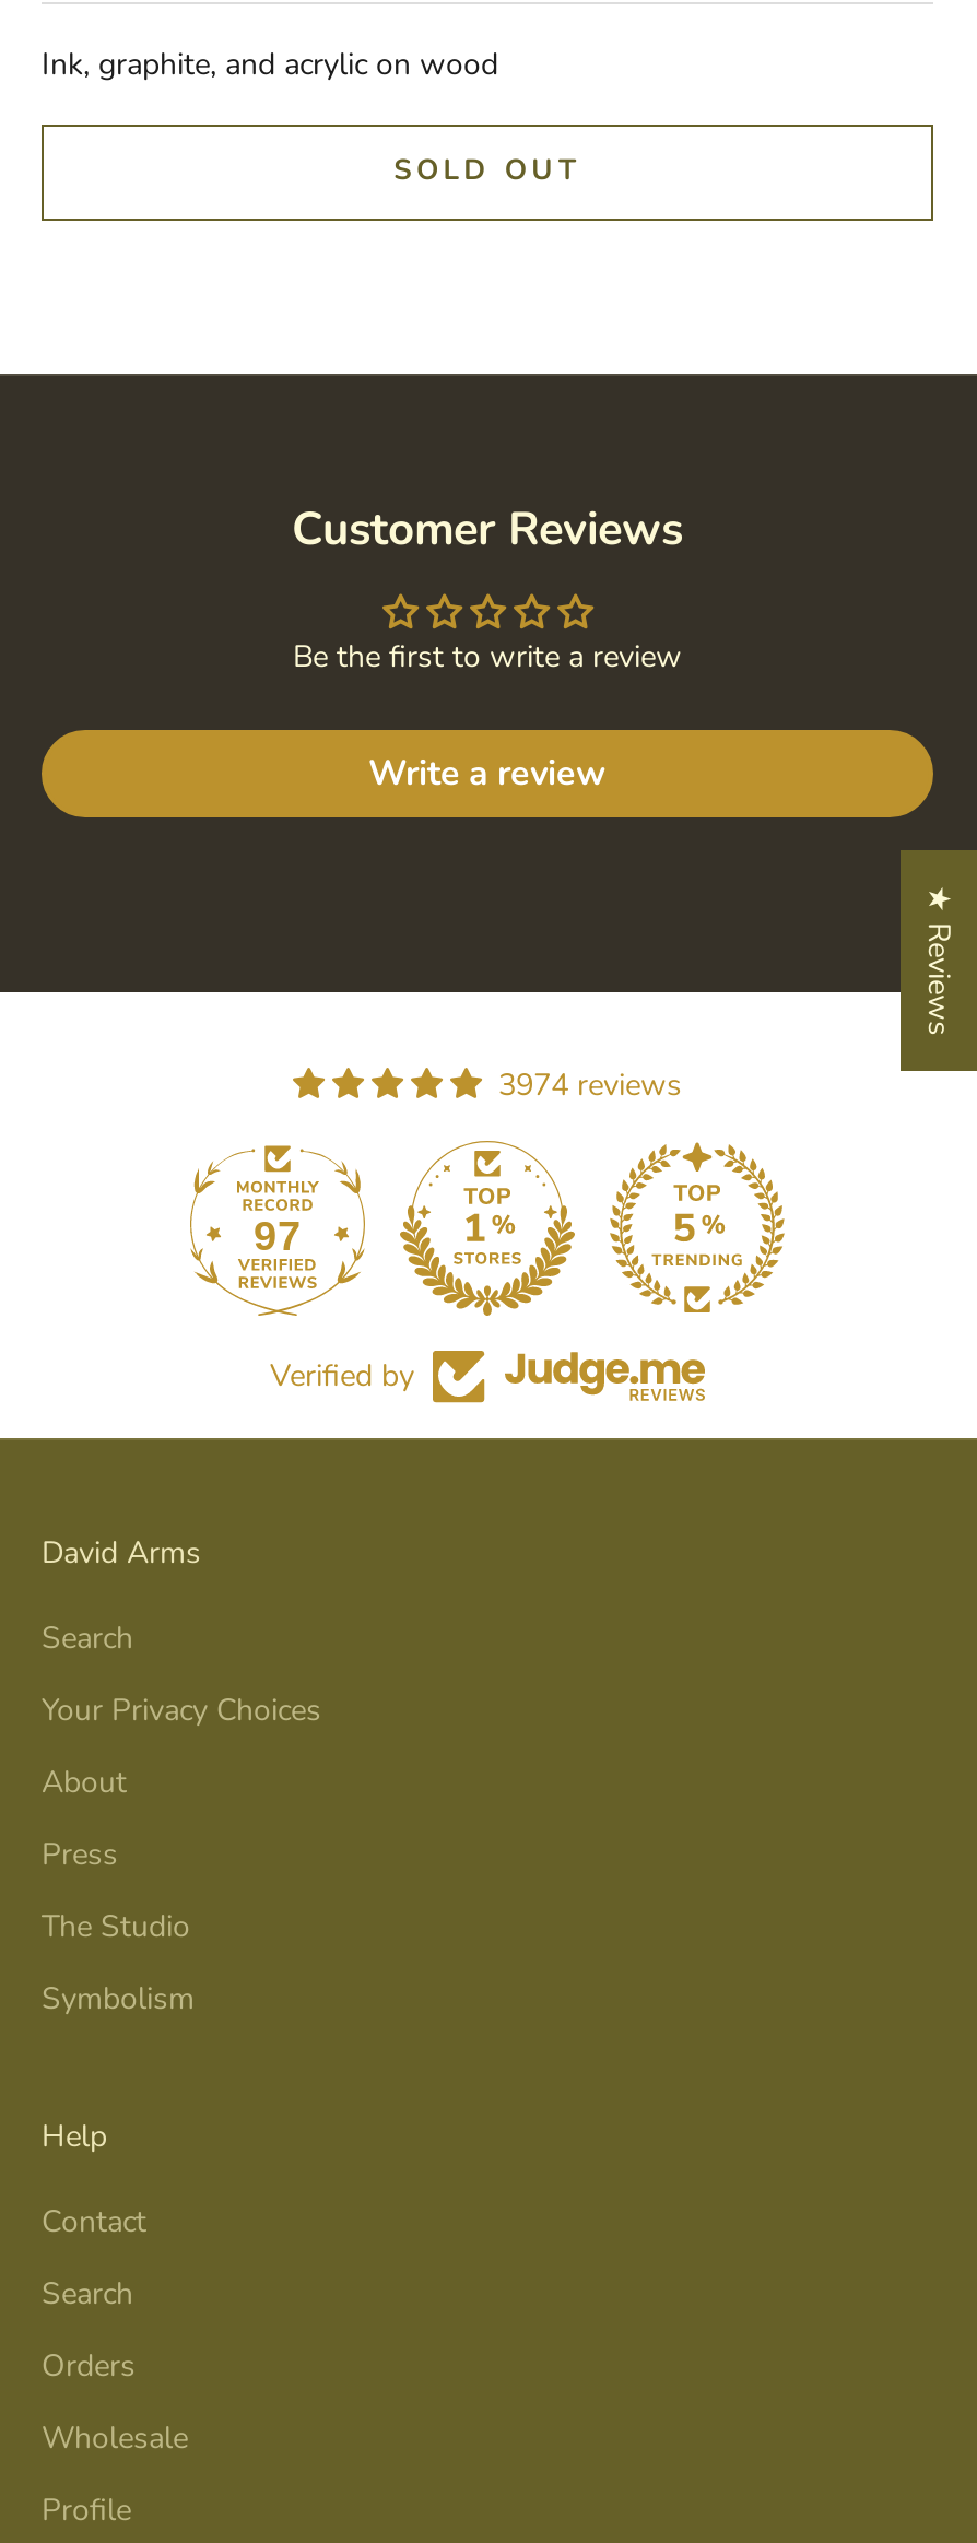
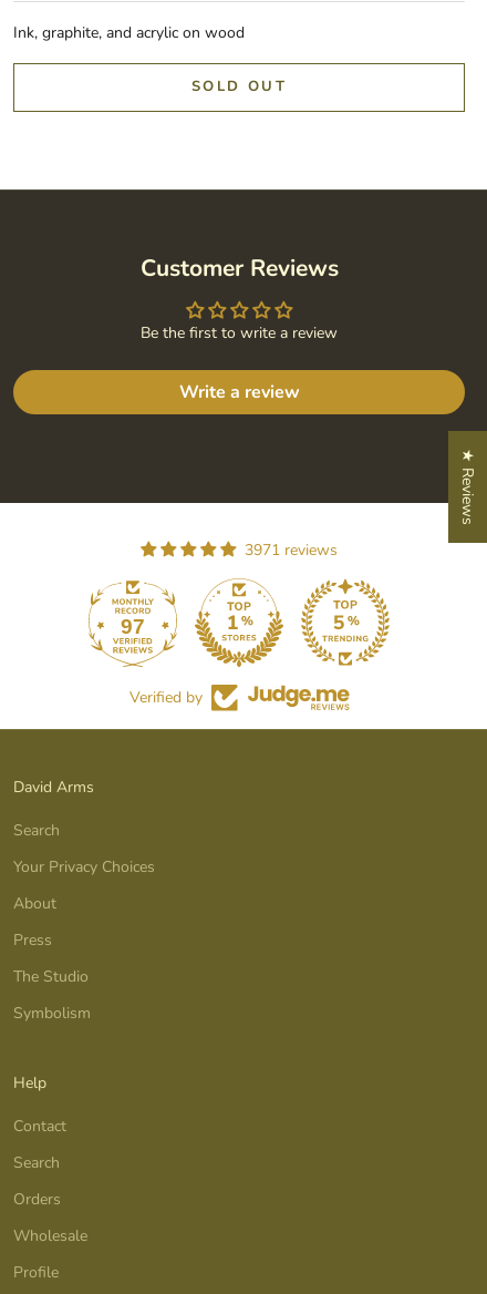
- 3974 reviews
+ 3971 reviews
